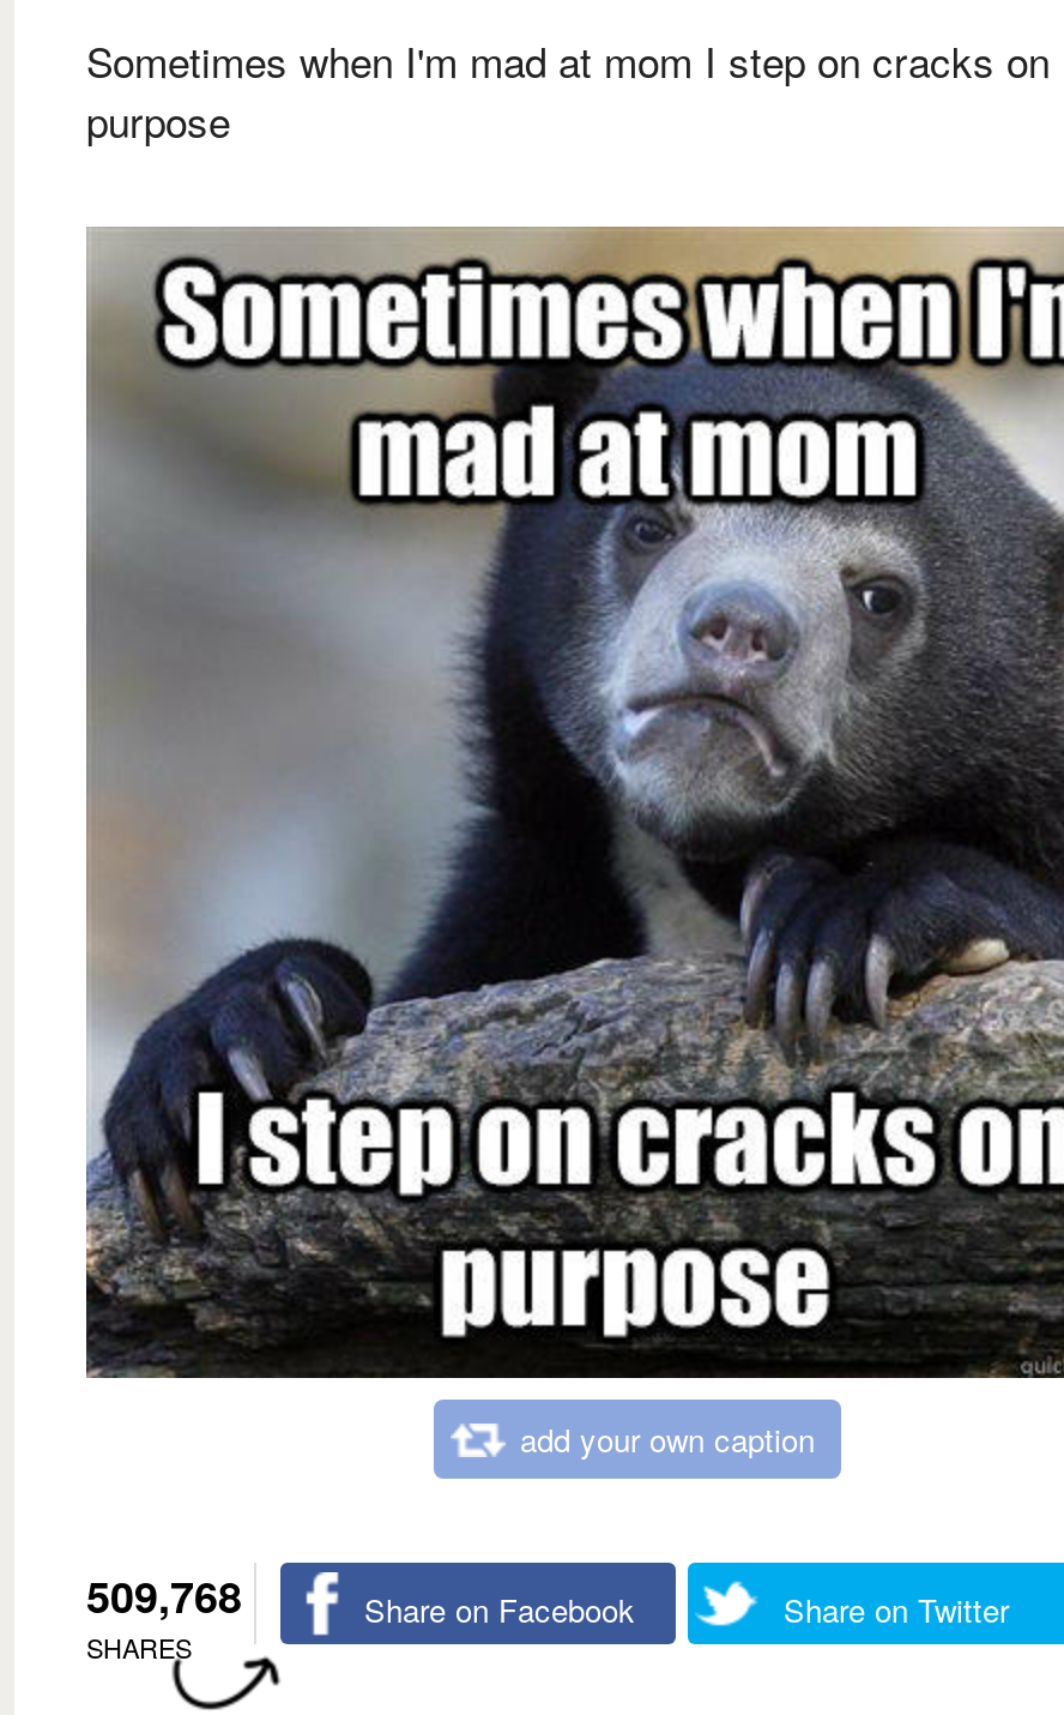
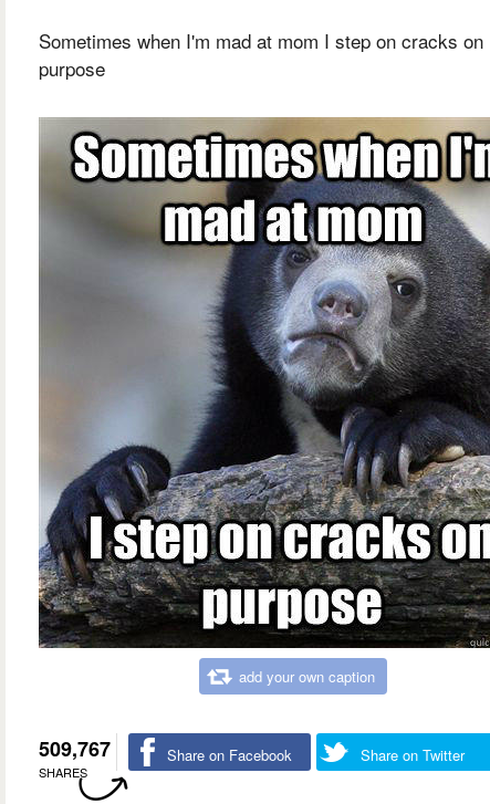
- 509,768
+ 509,767
